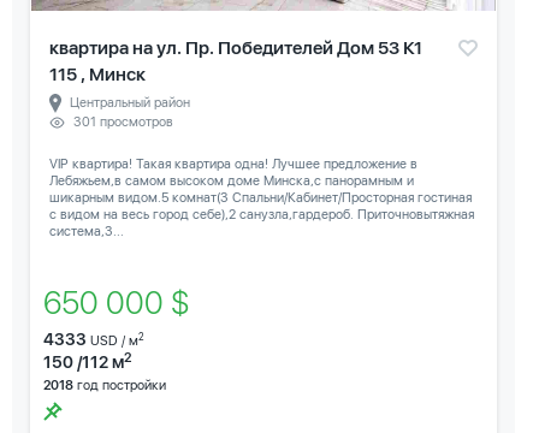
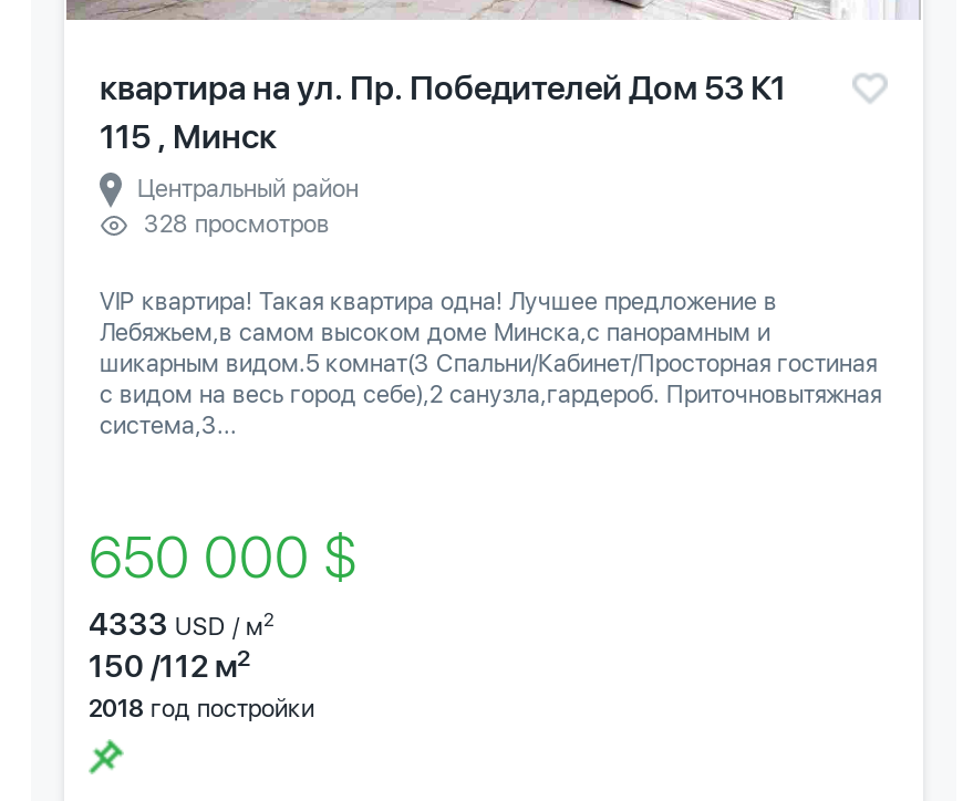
- 301 просмотров
+ 328 просмотров
